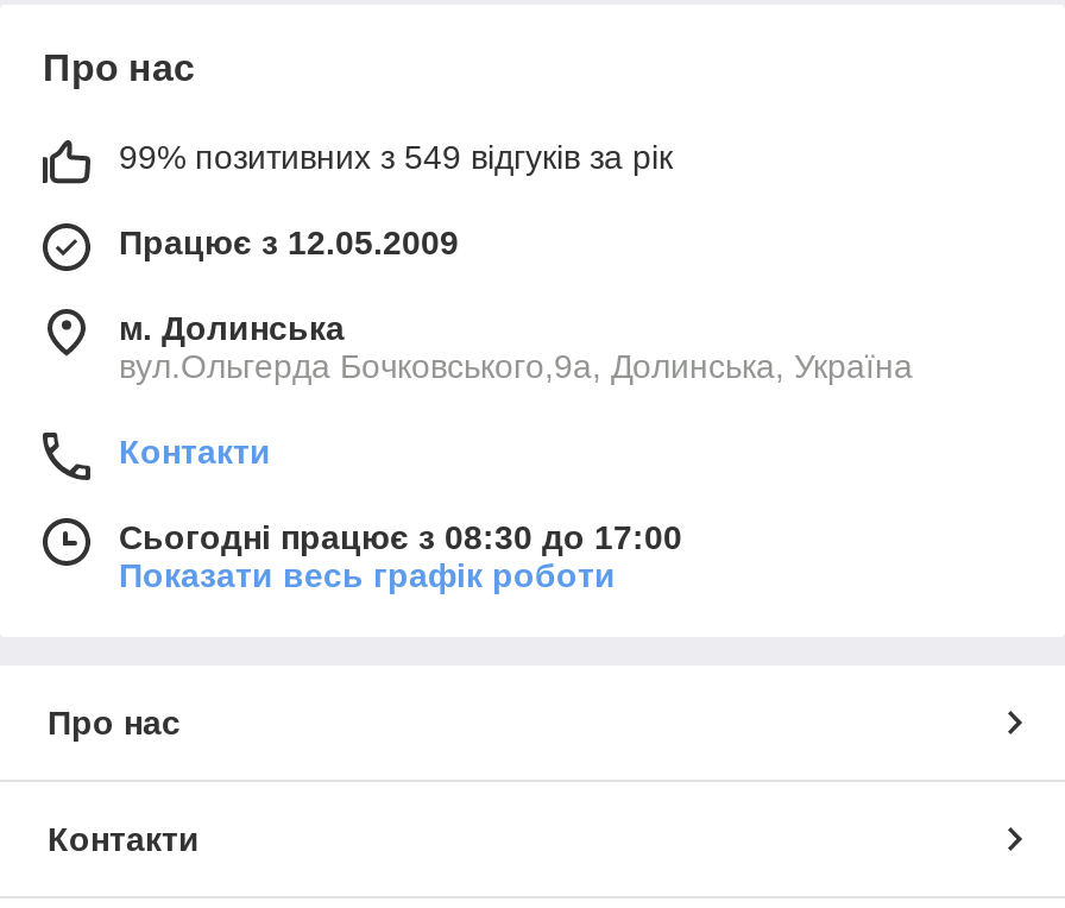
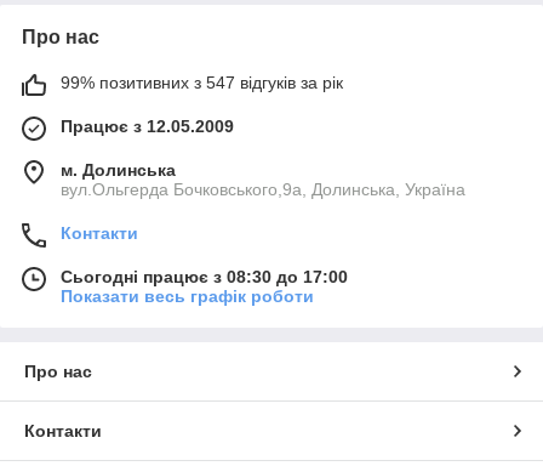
- 99% позитивних з 549 відгуків за рік
+ 99% позитивних з 547 відгуків за рік
